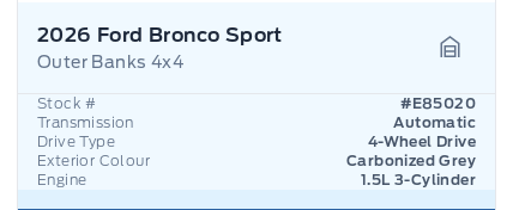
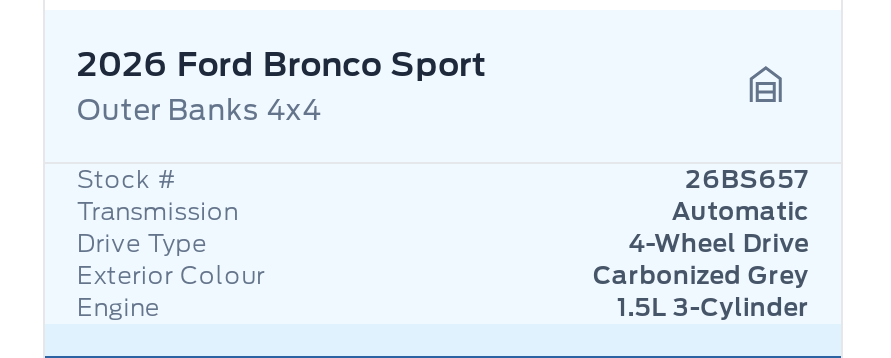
- #E85020
+ 26BS657
